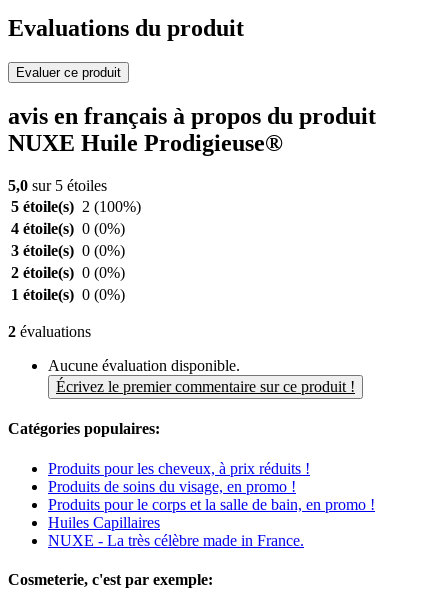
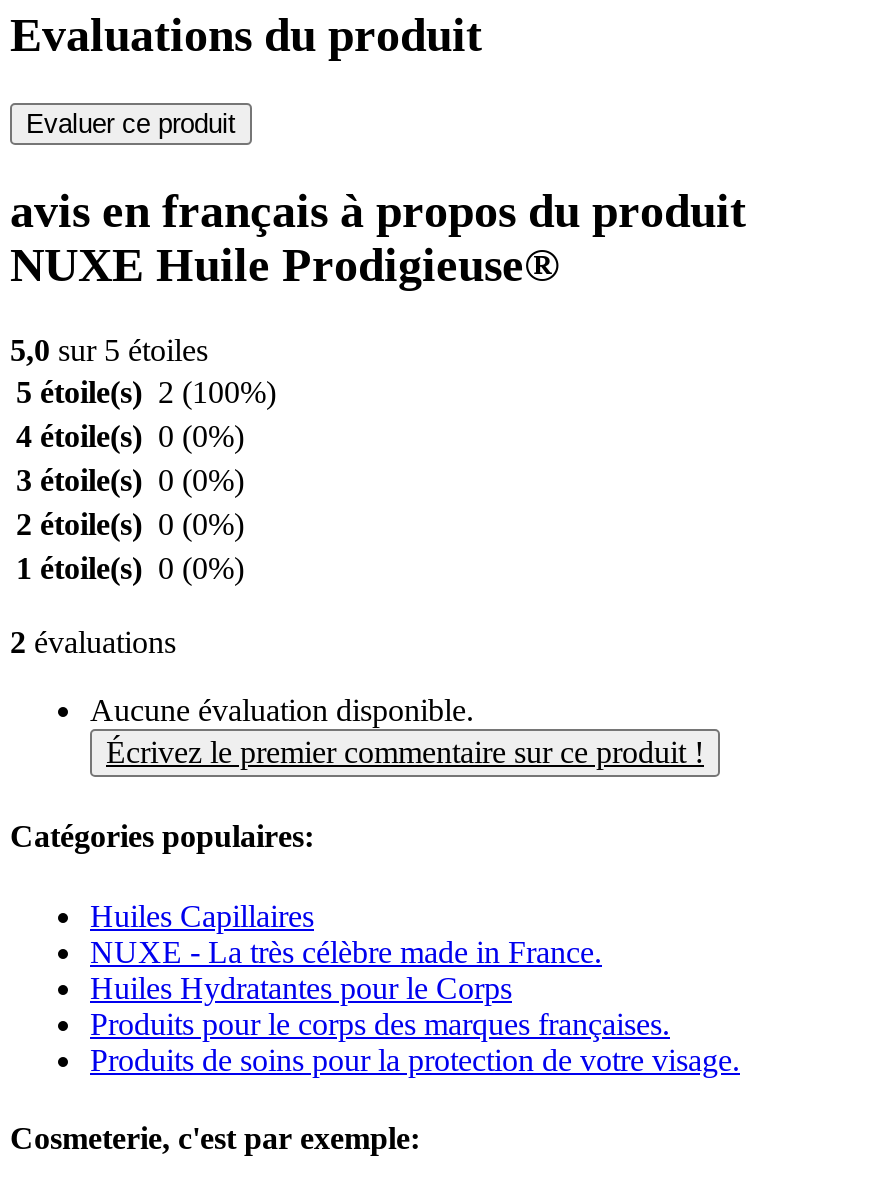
- Produits pour les cheveux, à prix réduits !
- Produits de soins du visage, en promo !
- Produits pour le corps et la salle de bain, en promo !

moved up: Huiles Capillaires | NUXE - La très célèbre made in France.

+ Huiles Hydratantes pour le Corps
+ Produits pour le corps des marques françaises.
+ Produits de soins pour la protection de votre visage.
